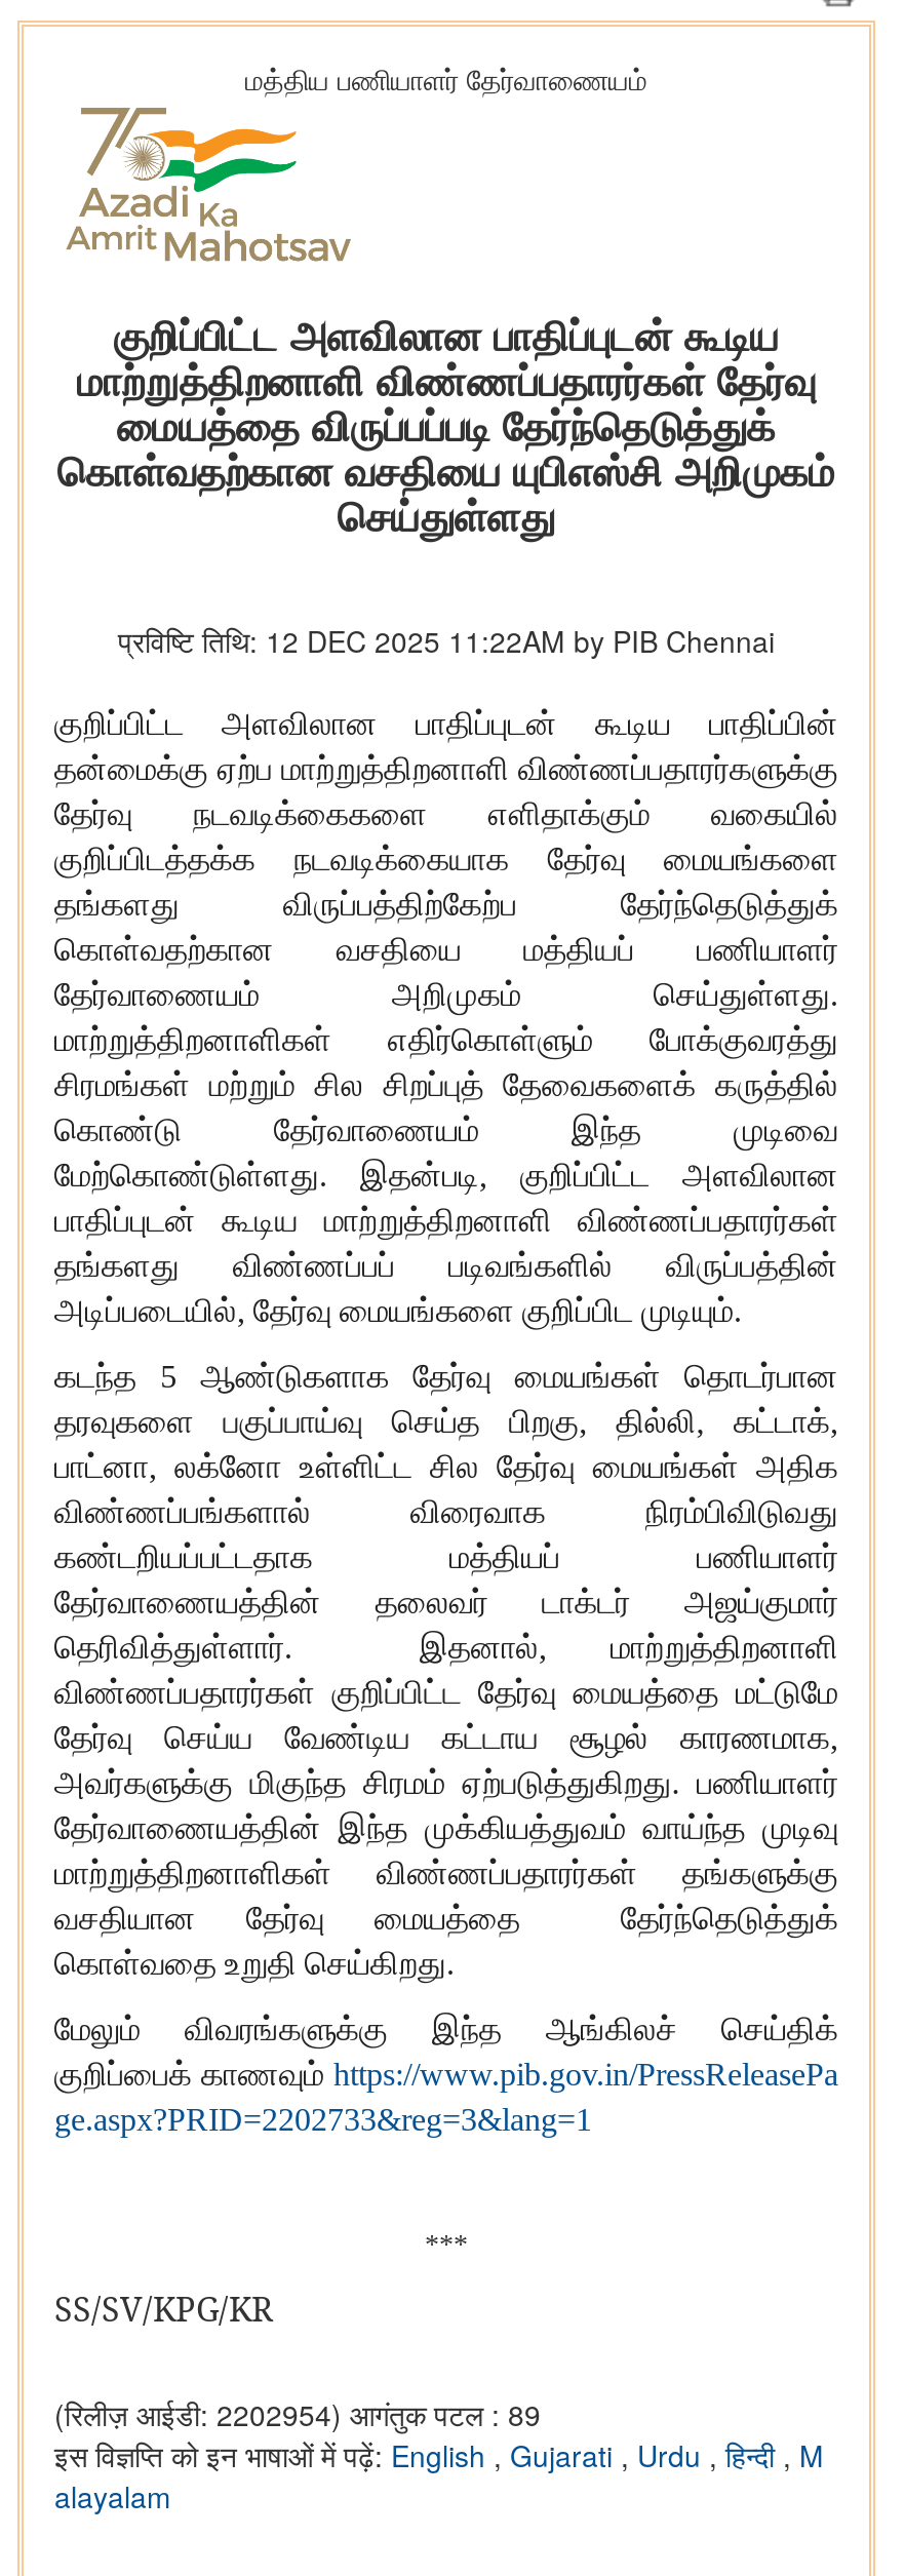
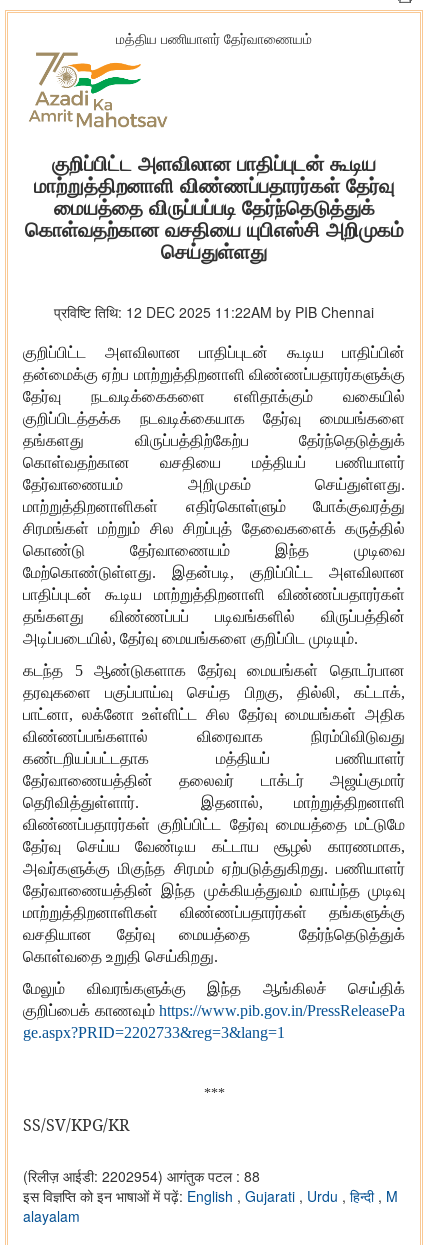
- (रिलीज़ आईडी: 2202954) आगंतुक पटल : 89
+ (रिलीज़ आईडी: 2202954) आगंतुक पटल : 88
